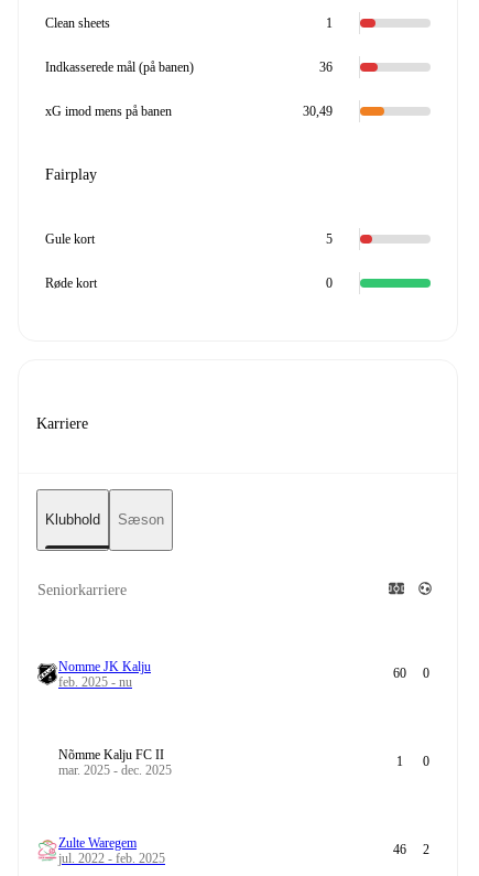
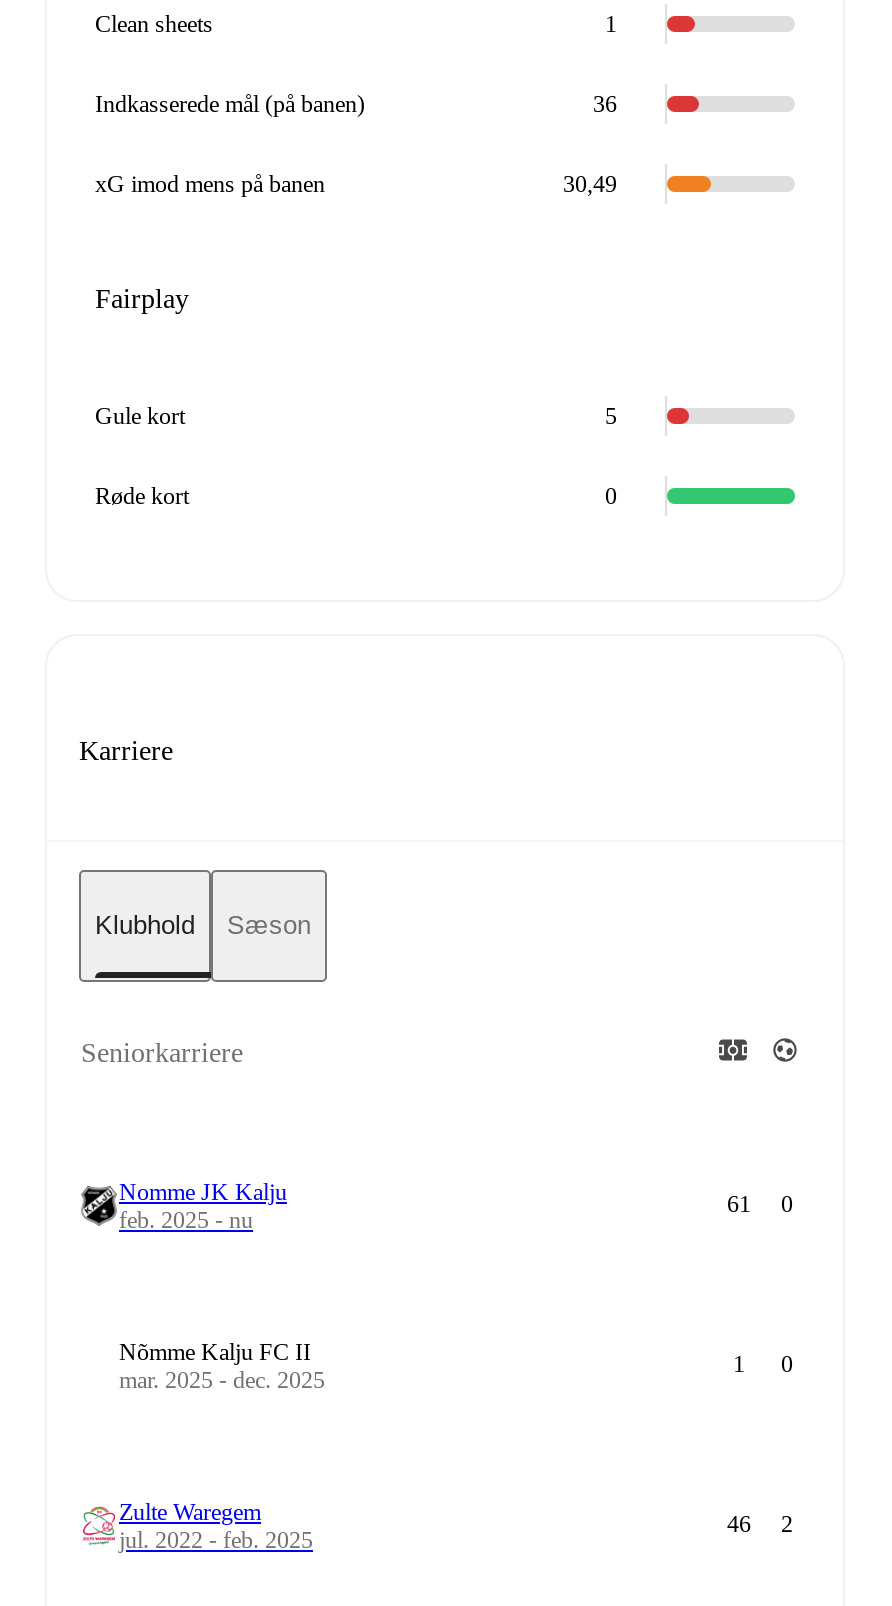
- 60 0
+ 61 0
